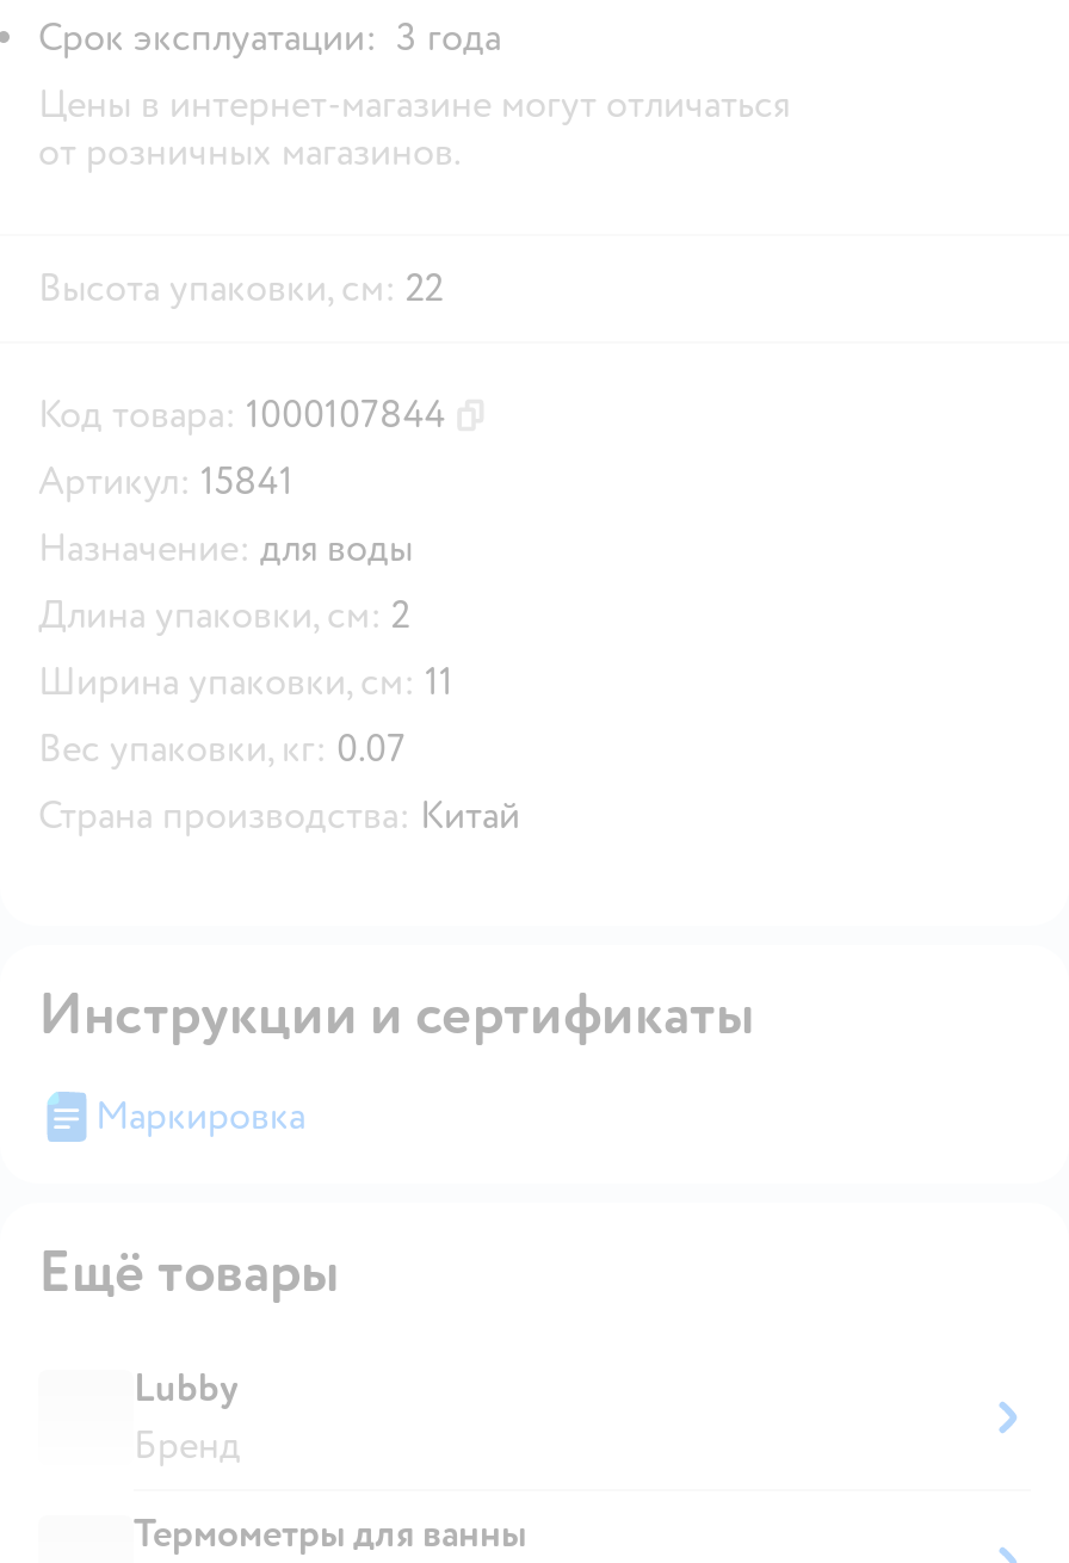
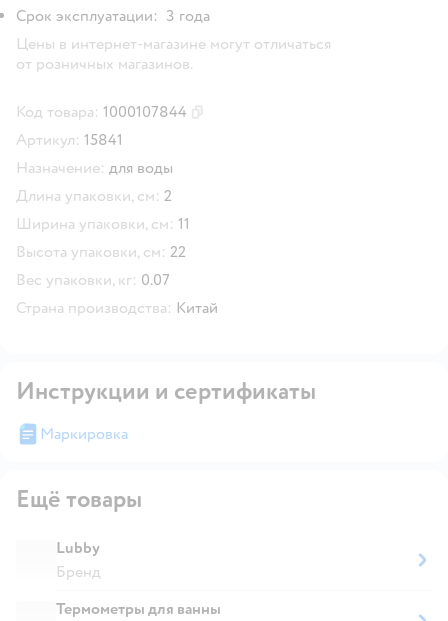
moved down: Высота упаковки, см: 22

moved up: Артикул: 15841 | Назначение: для воды | Длина упаковки, см: 2 | Ширина упаковки, см: 11
